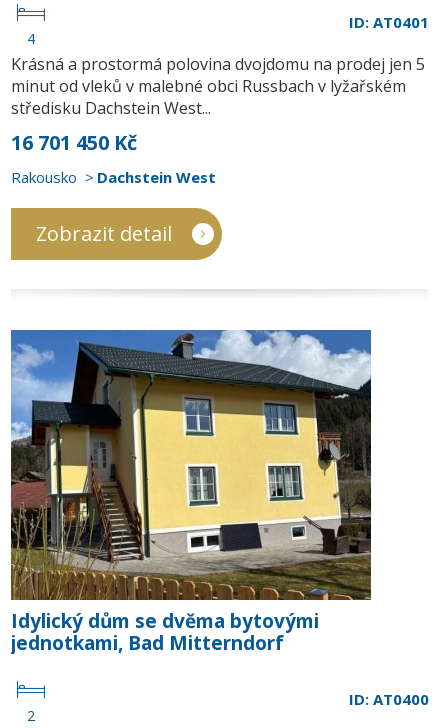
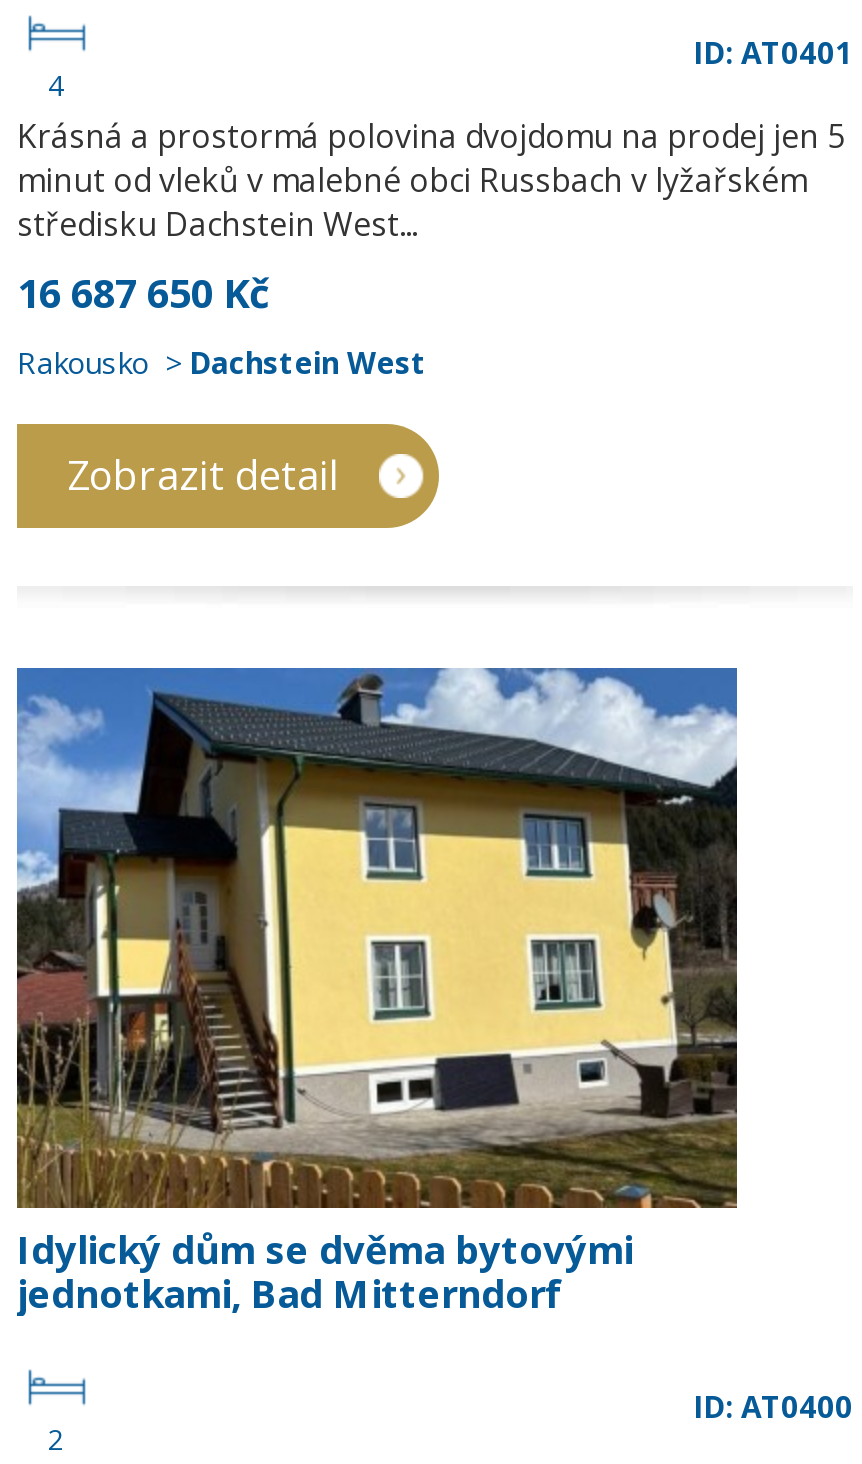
- 16 701 450 Kč
+ 16 687 650 Kč
